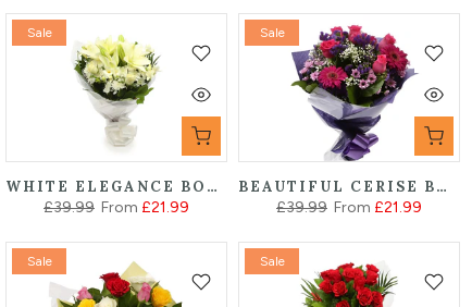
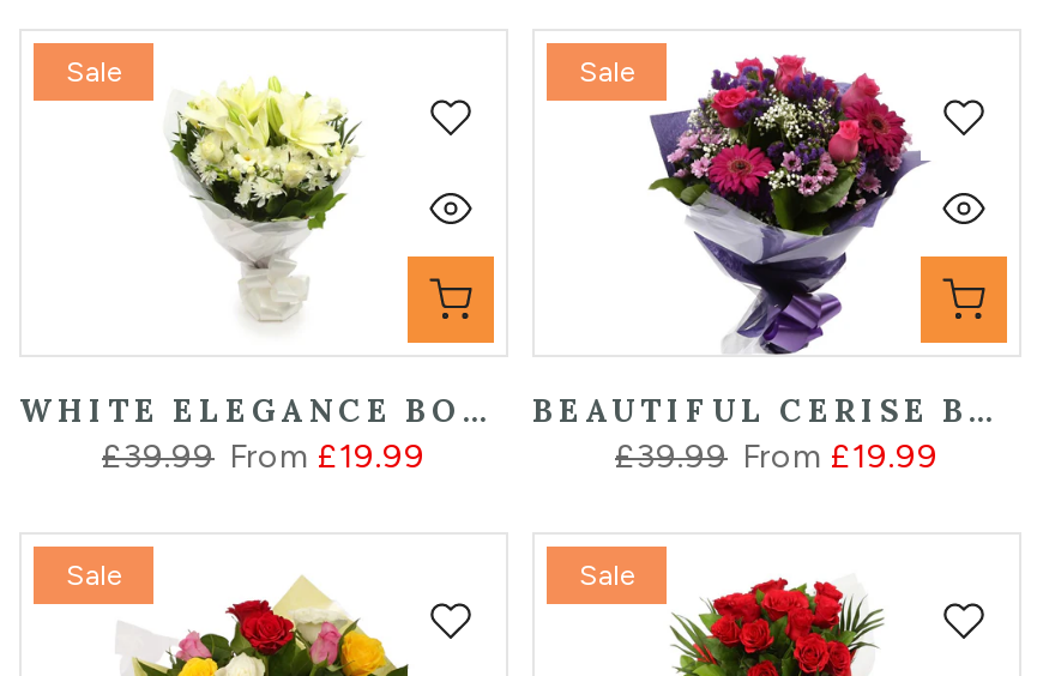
- £39.99 From £21.99
+ £39.99 From £19.99

- £39.99 From £21.99
+ £39.99 From £19.99
